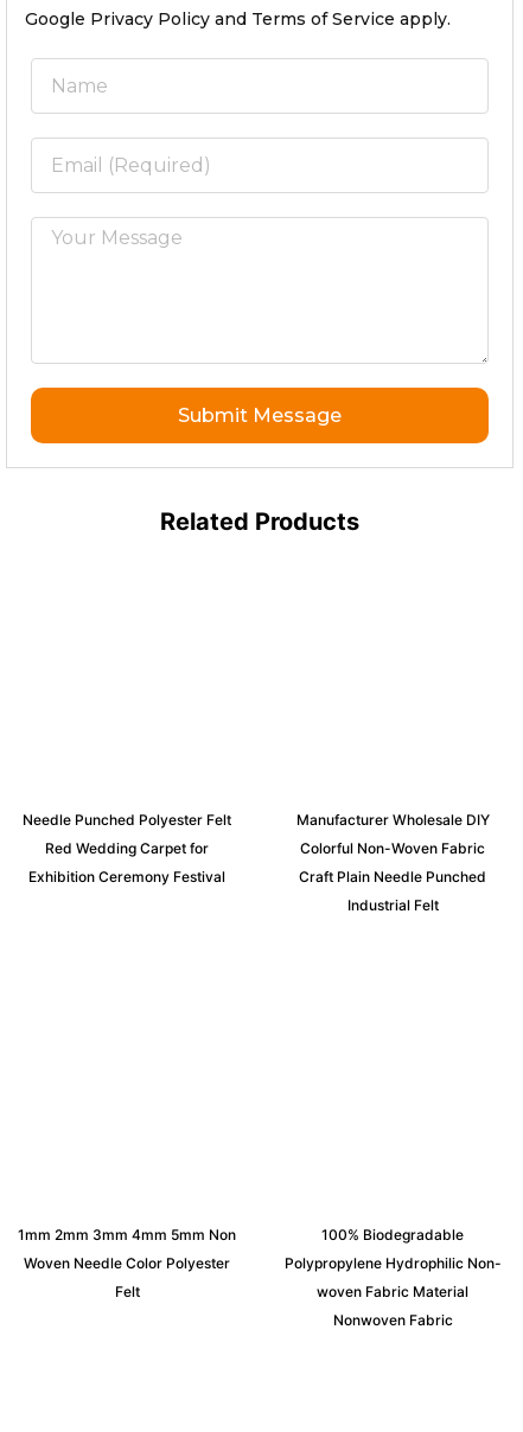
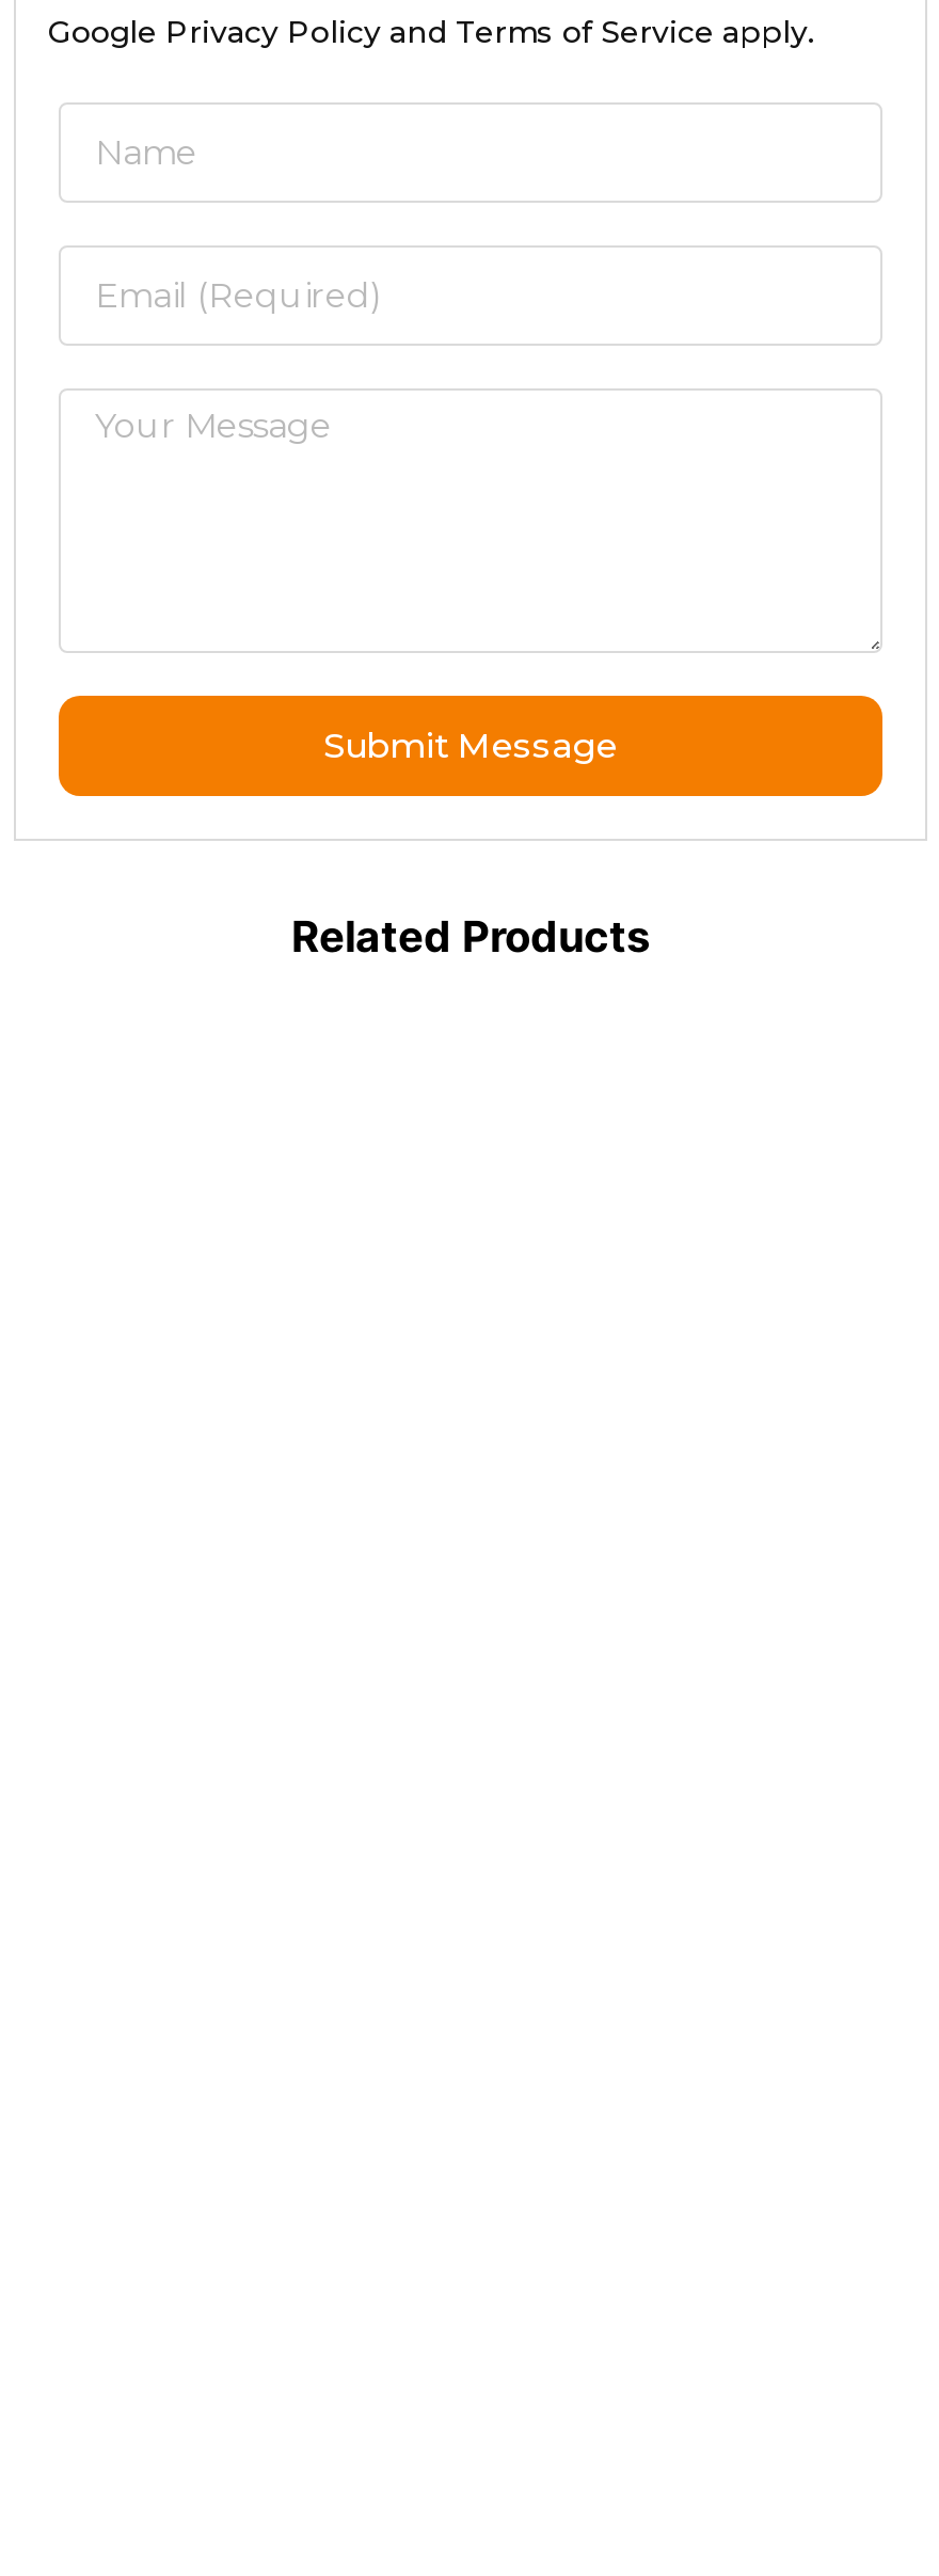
- Needle Punched Polyester Felt
- Red Wedding Carpet for
- Exhibition Ceremony Festival

- Manufacturer Wholesale DIY
- Colorful Non-Woven Fabric
- Craft Plain Needle Punched
- Industrial Felt

- 1mm 2mm 3mm 4mm 5mm Non
- Woven Needle Color Polyester
- Felt

- 100% Biodegradable
- Polypropylene Hydrophilic Non-
- woven Fabric Material
- Nonwoven Fabric
